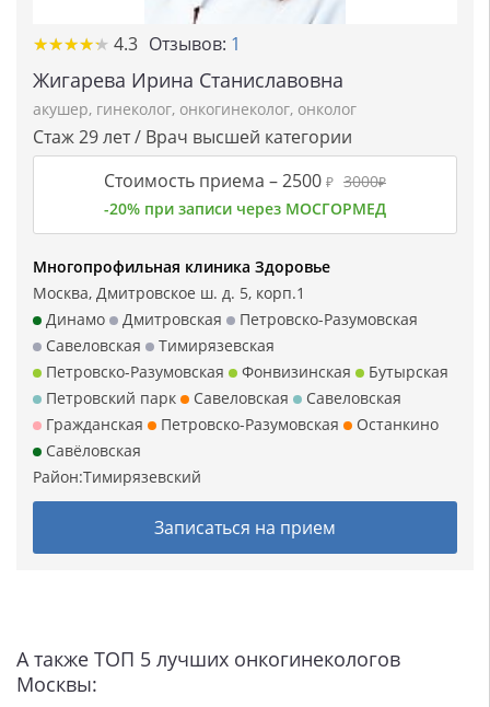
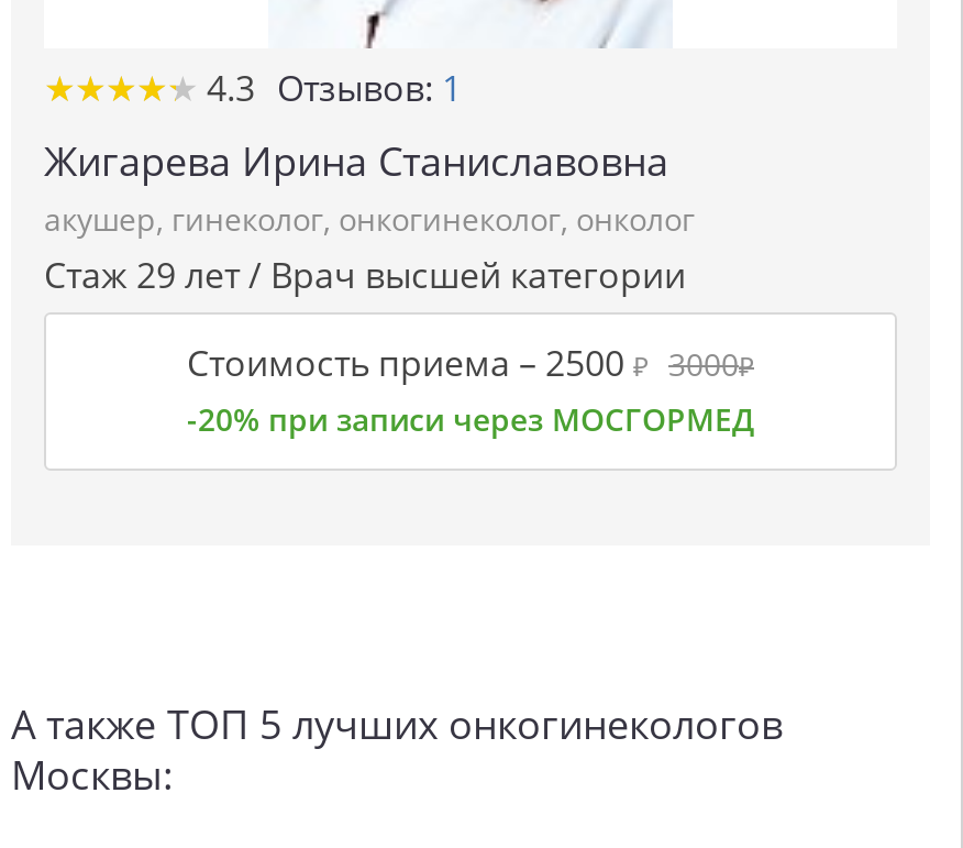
- Многопрофильная клиника Здоровье
- Москва, Дмитровское ш. д. 5, корп.1
- Динамо
- Дмитровская
- Петровско-Разумовская
- Савеловская
- Тимирязевская
- Петровско-Разумовская
- Фонвизинская
- Бутырская
- Петровский парк
- Савеловская
- Савеловская
- Гражданская
- Петровско-Разумовская
- Останкино
- Савёловская
- Район:Тимирязевский
- Записаться на прием
